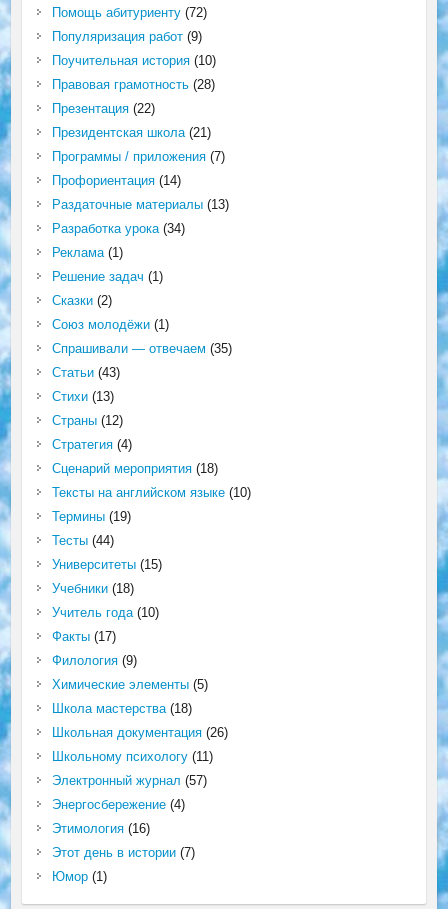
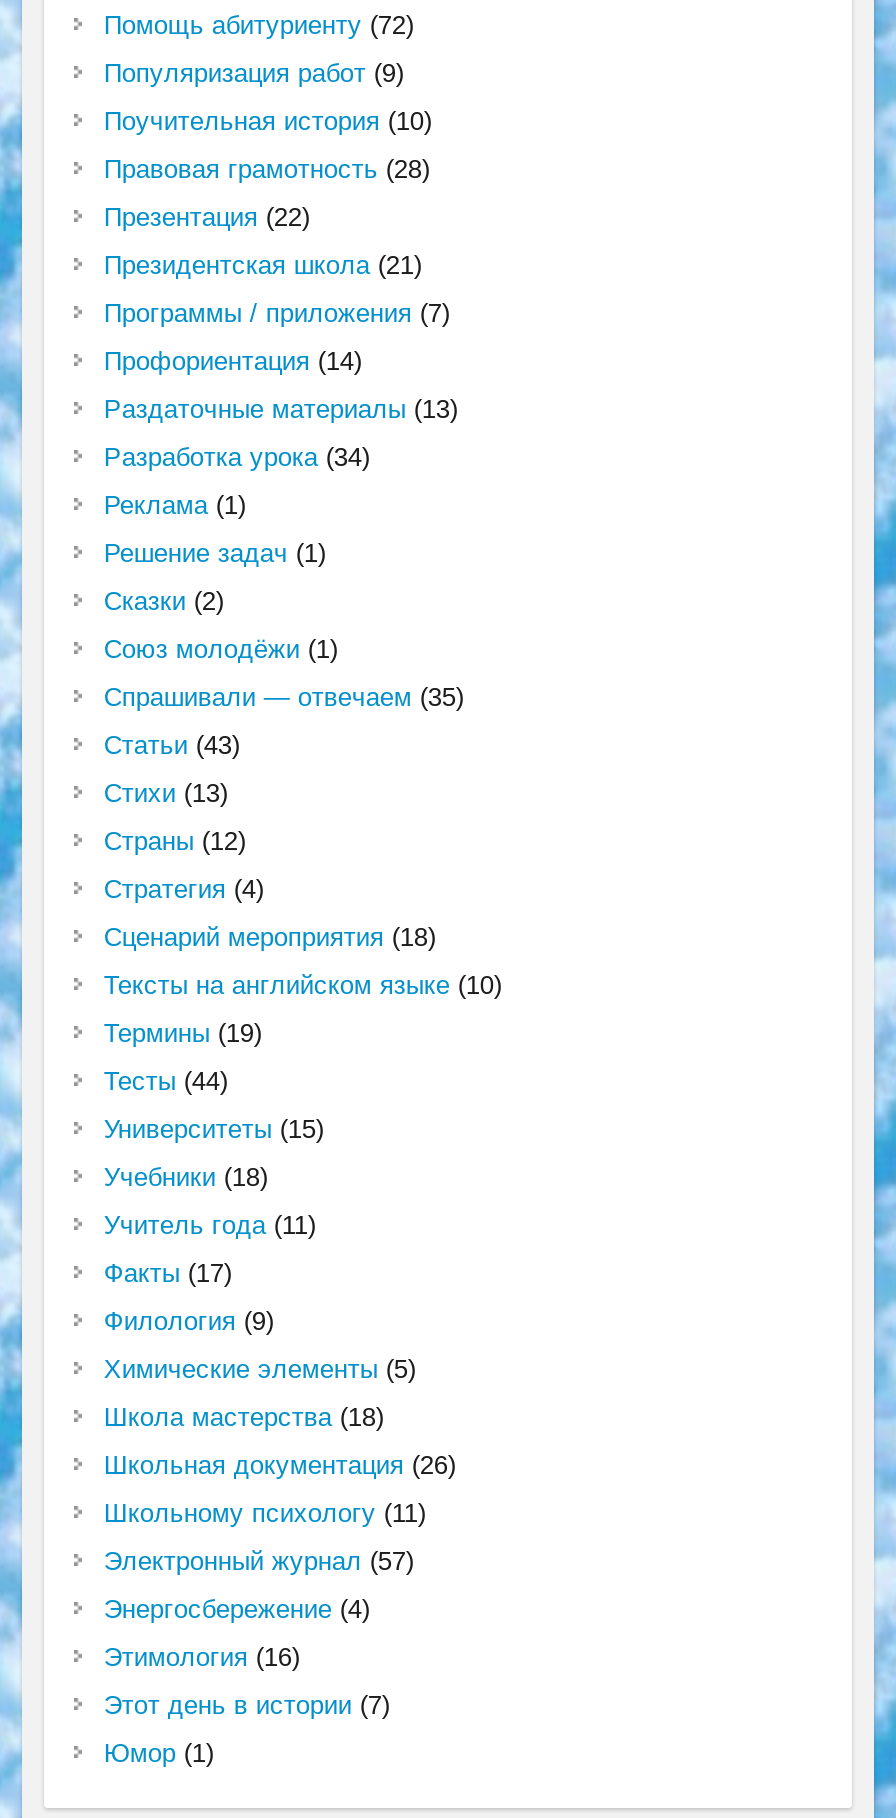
- Учитель года (10)
+ Учитель года (11)
